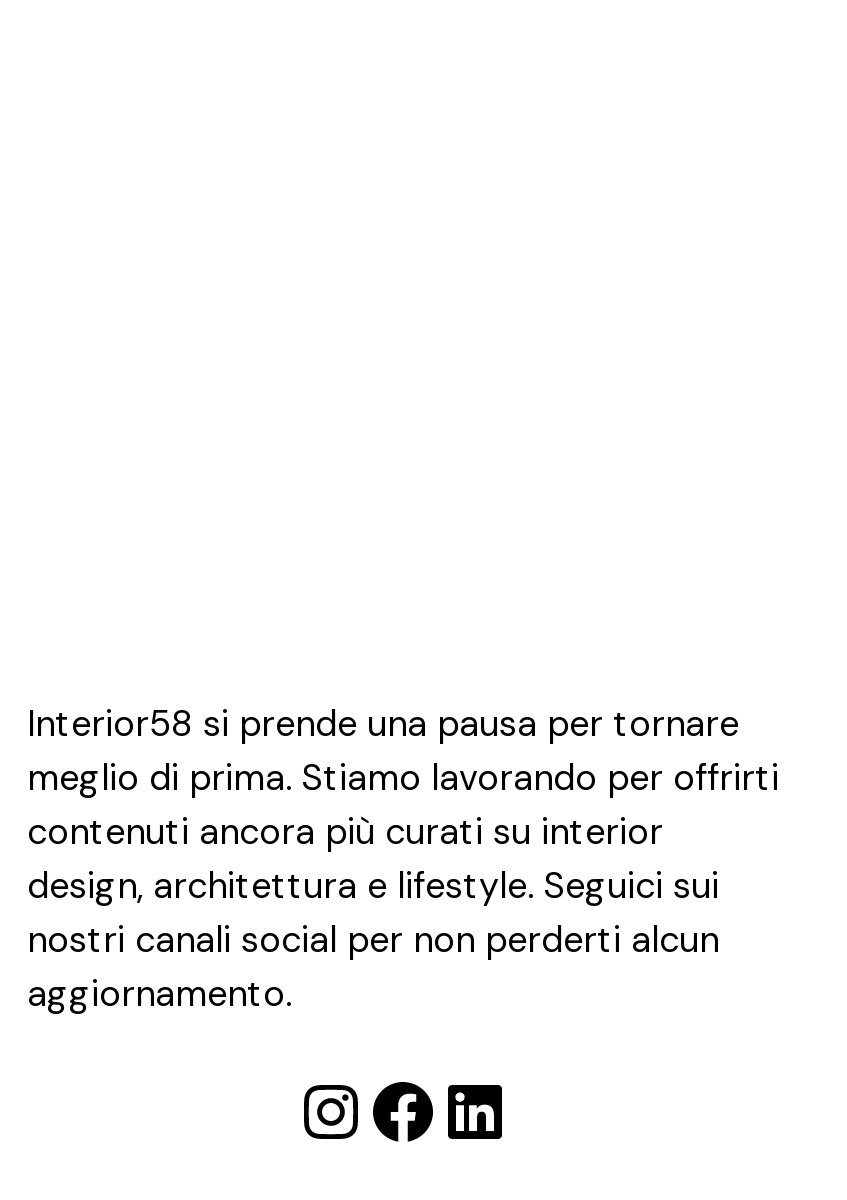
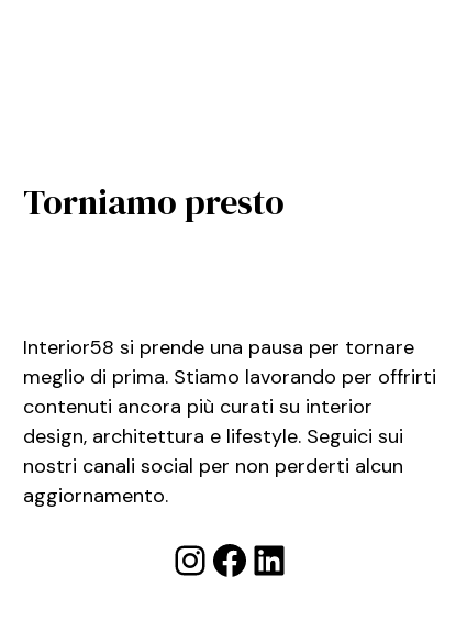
+ Torniamo presto
